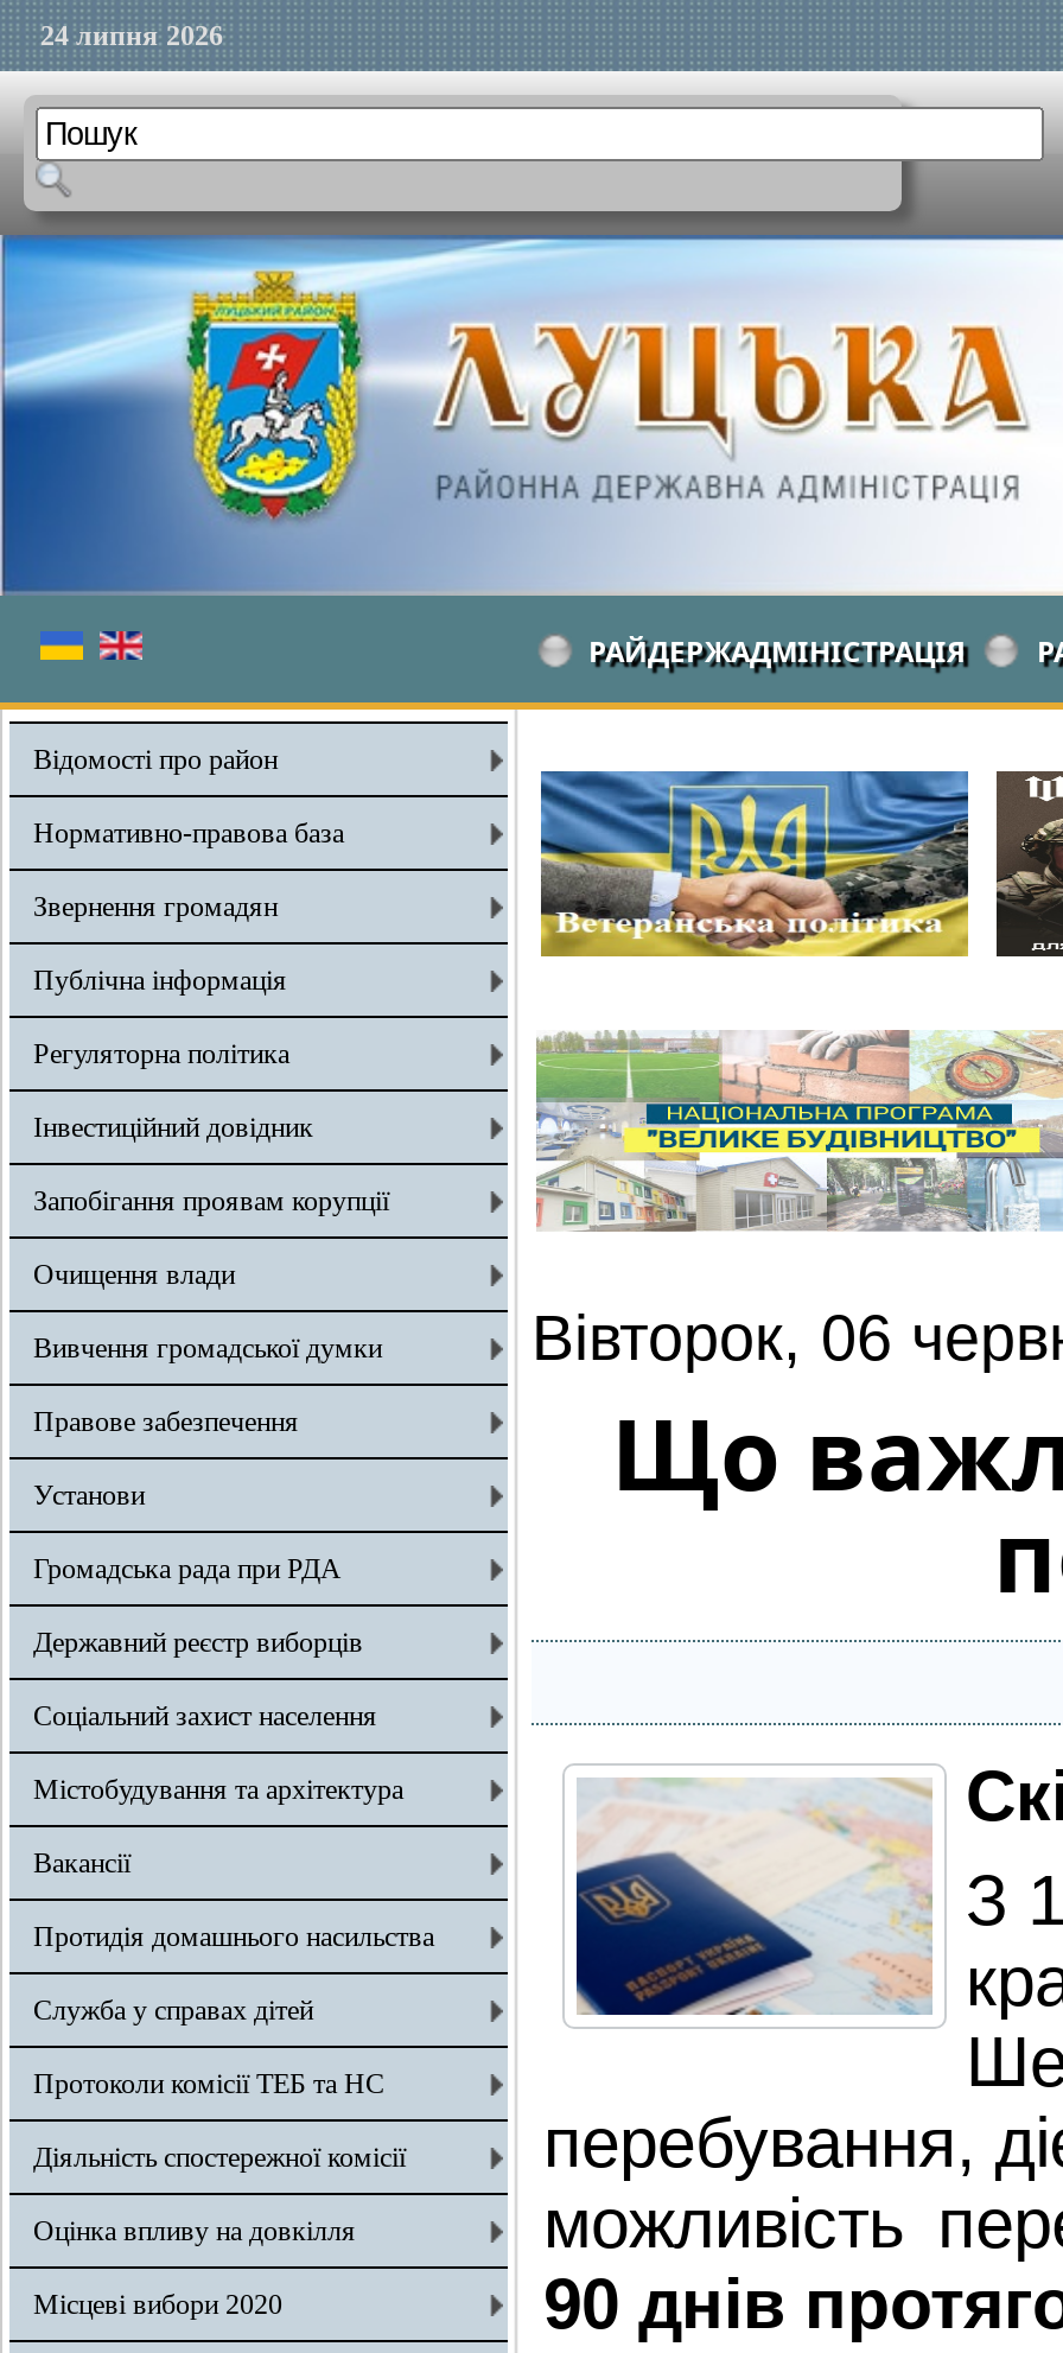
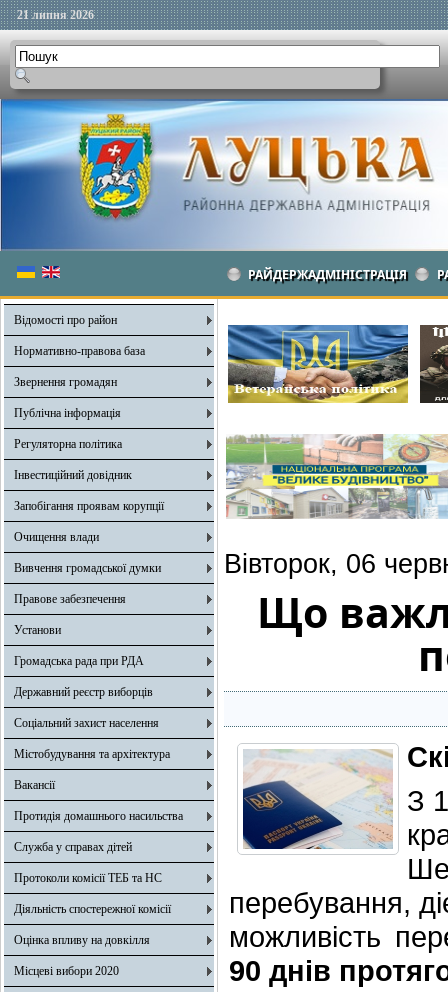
- 24 липня 2026
+ 21 липня 2026
